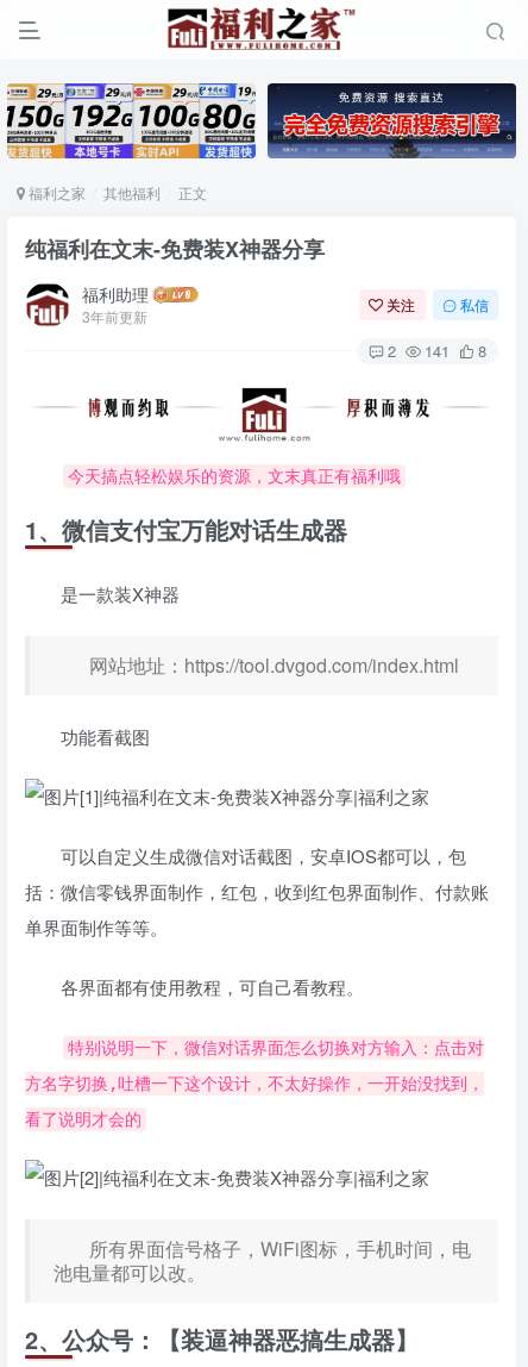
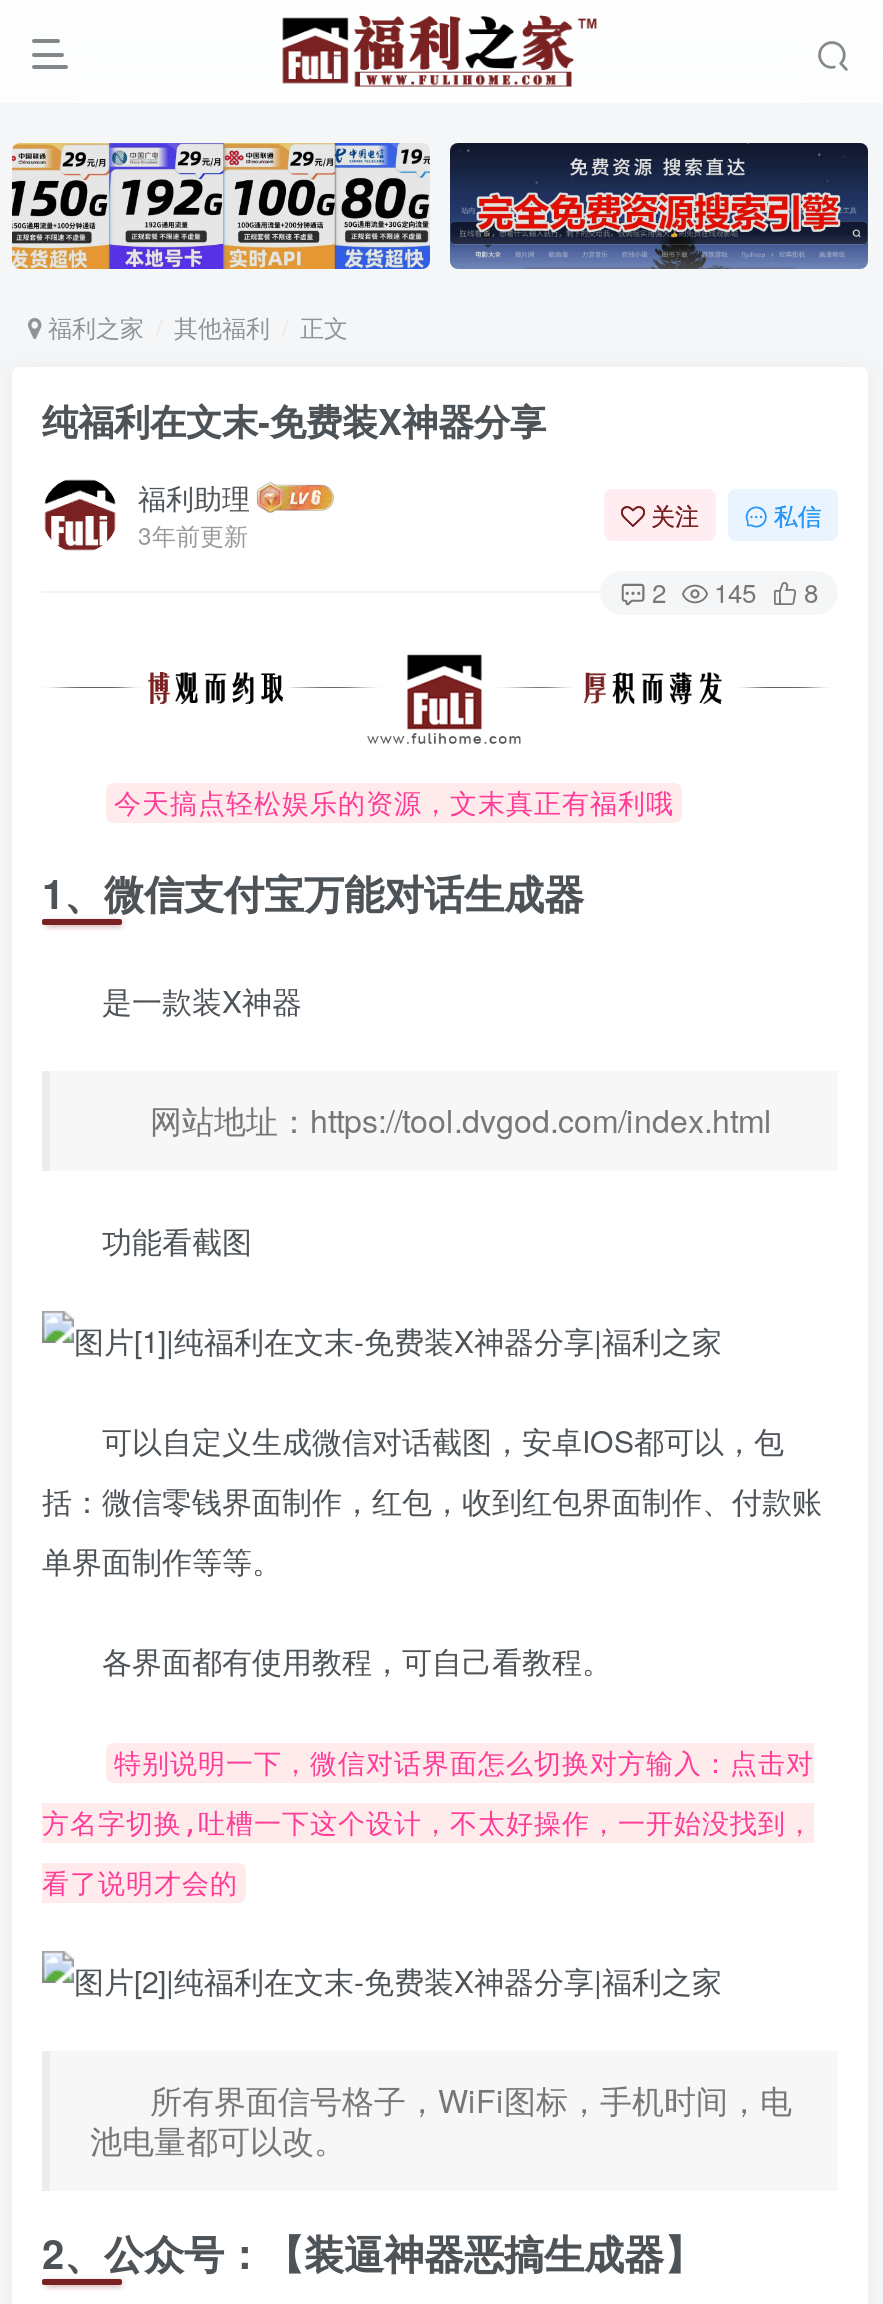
- 2 141 8
+ 2 145 8
